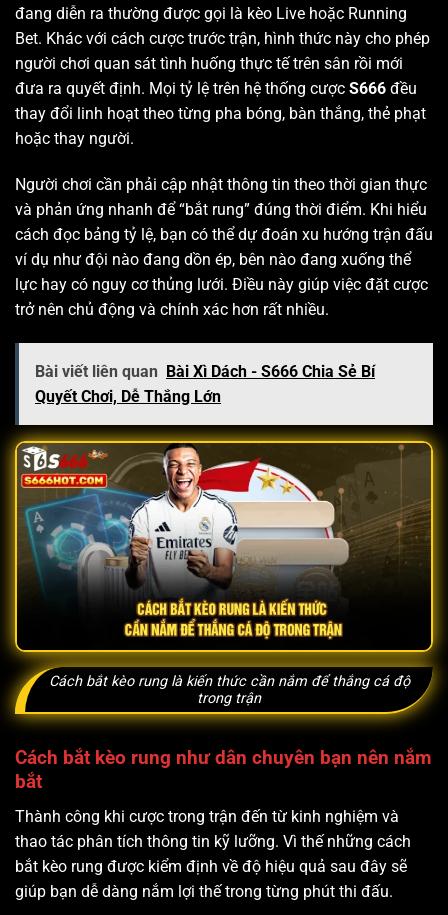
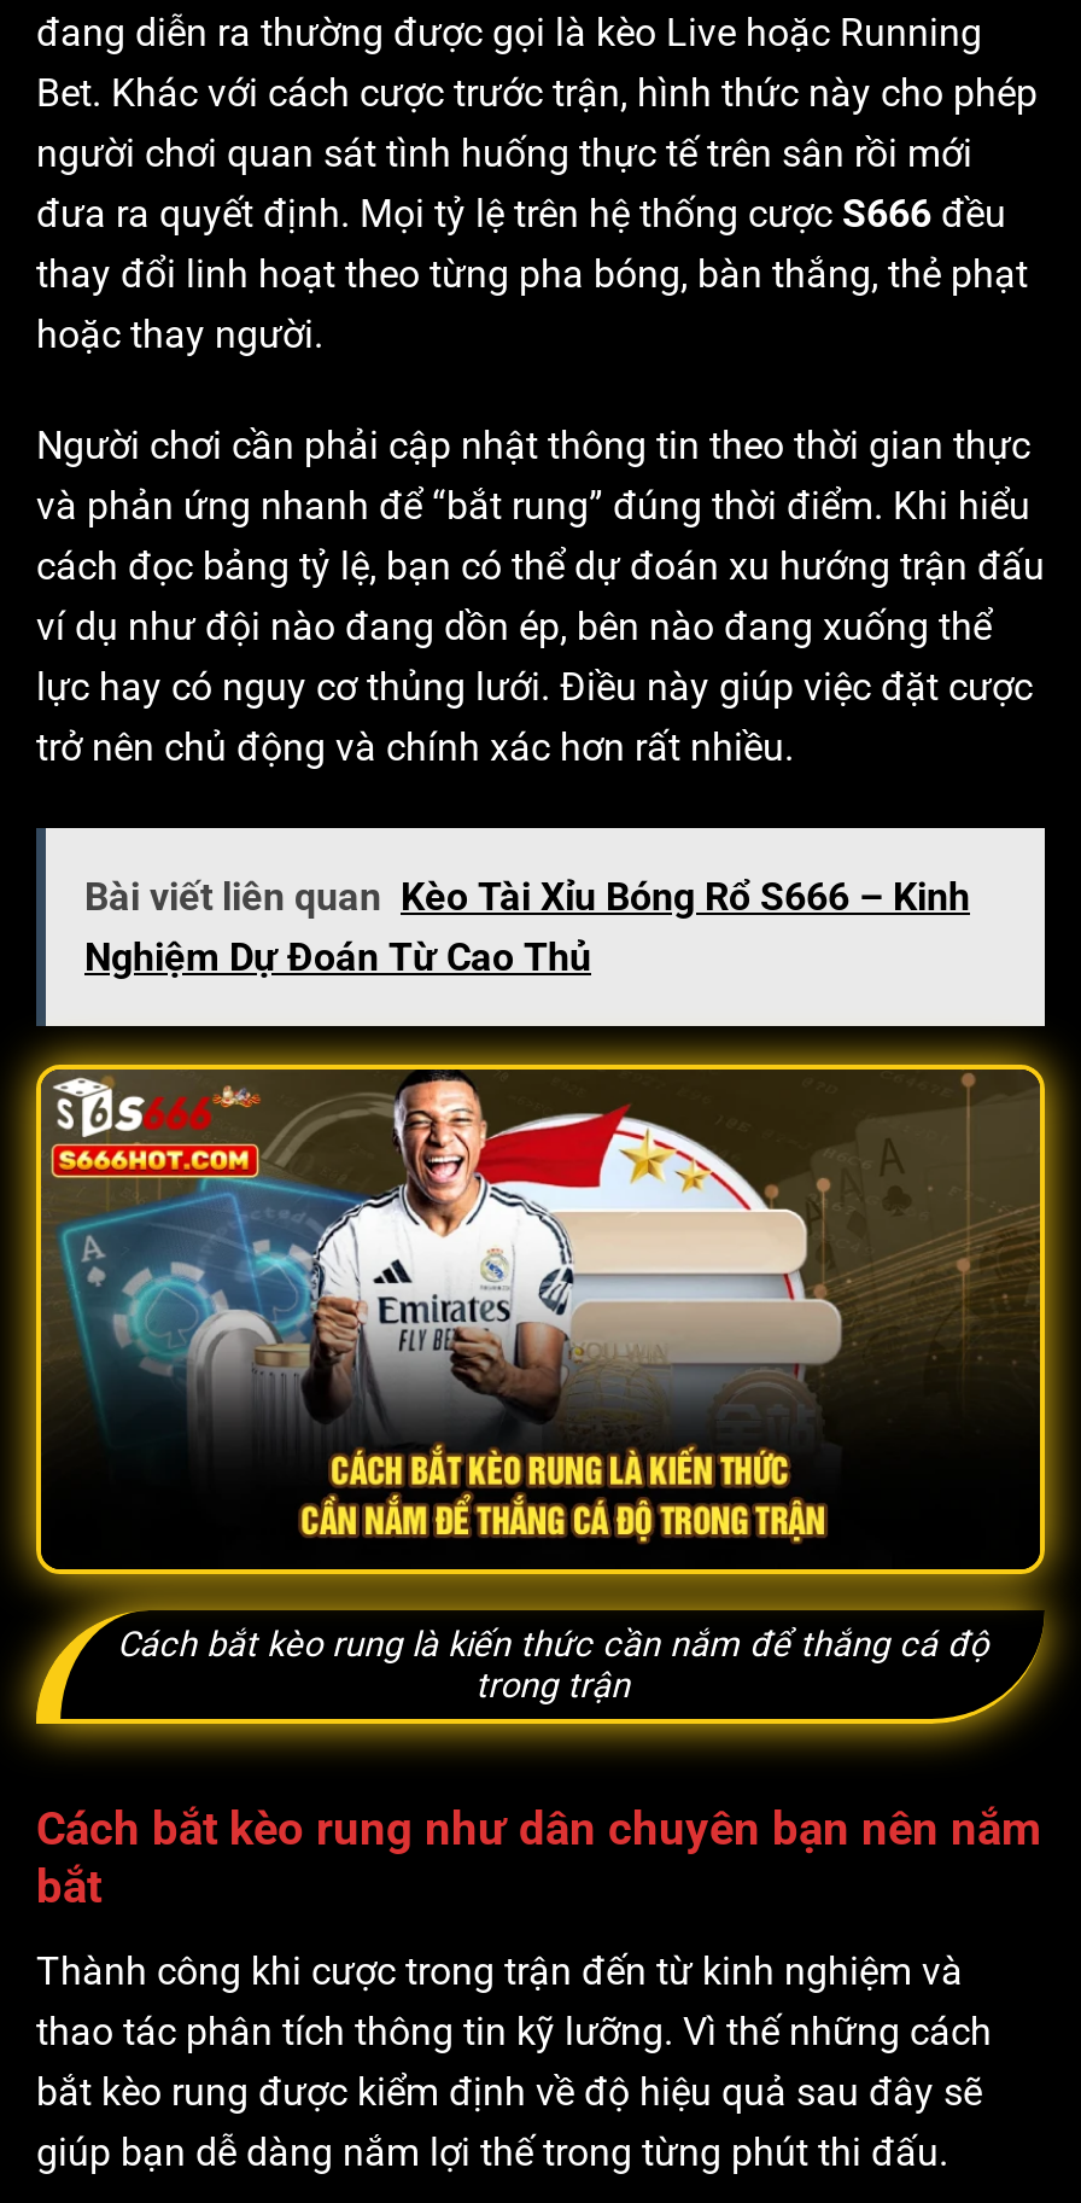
- Bài viết liên quan Bài Xì Dách - S666 Chia Sẻ Bí
- Quyết Chơi, Dễ Thắng Lớn
+ Bài viết liên quan Kèo Tài Xỉu Bóng Rổ S666 – Kinh
+ Nghiệm Dự Đoán Từ Cao Thủ
